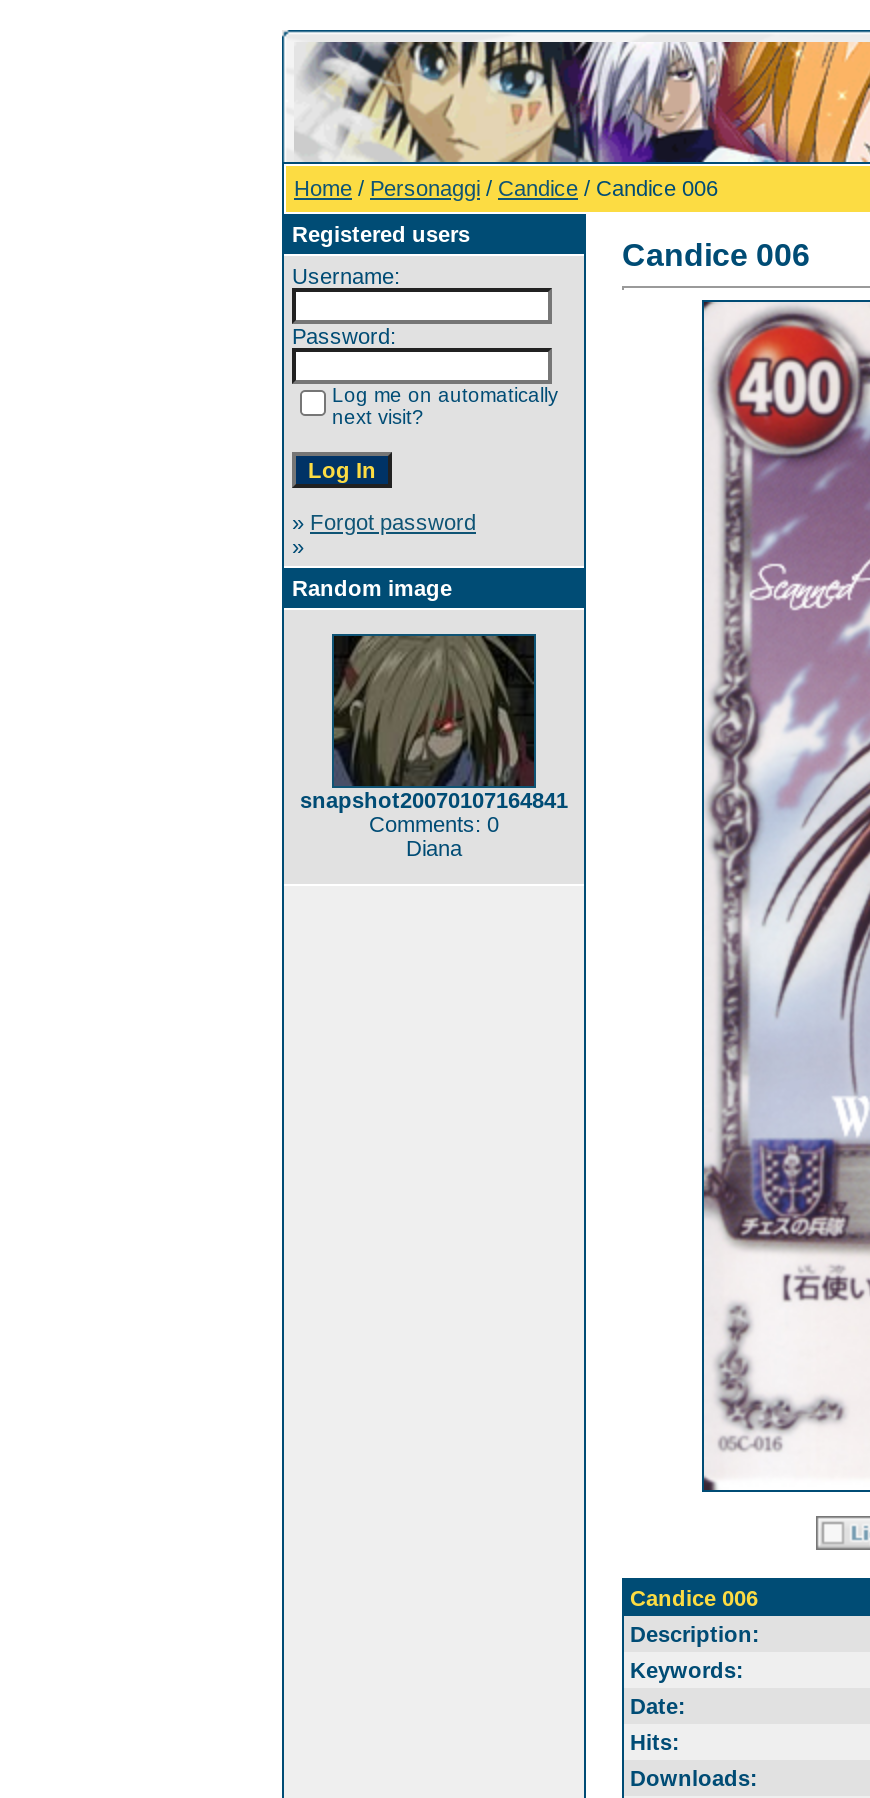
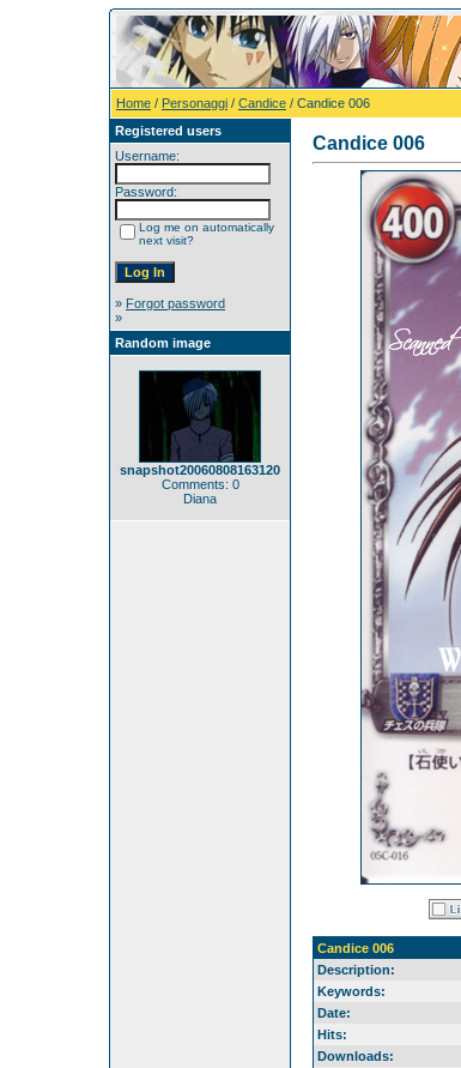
- [image]
- snapshot20070107164841
+ [image]
+ snapshot20060808163120
